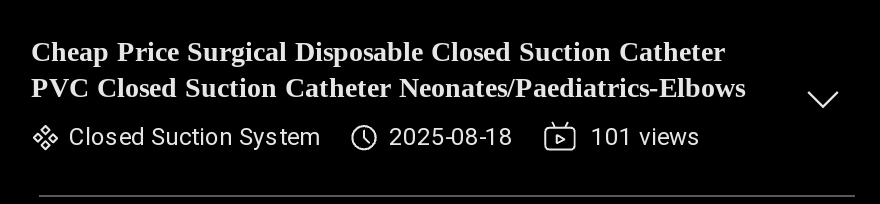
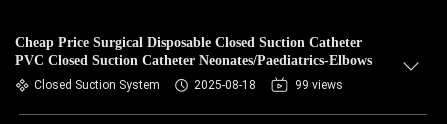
- 101 views
+ 99 views
